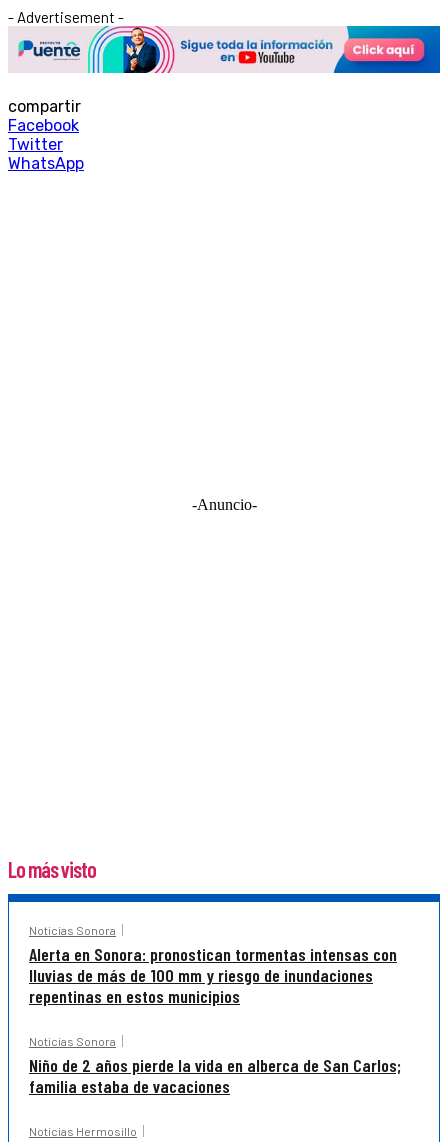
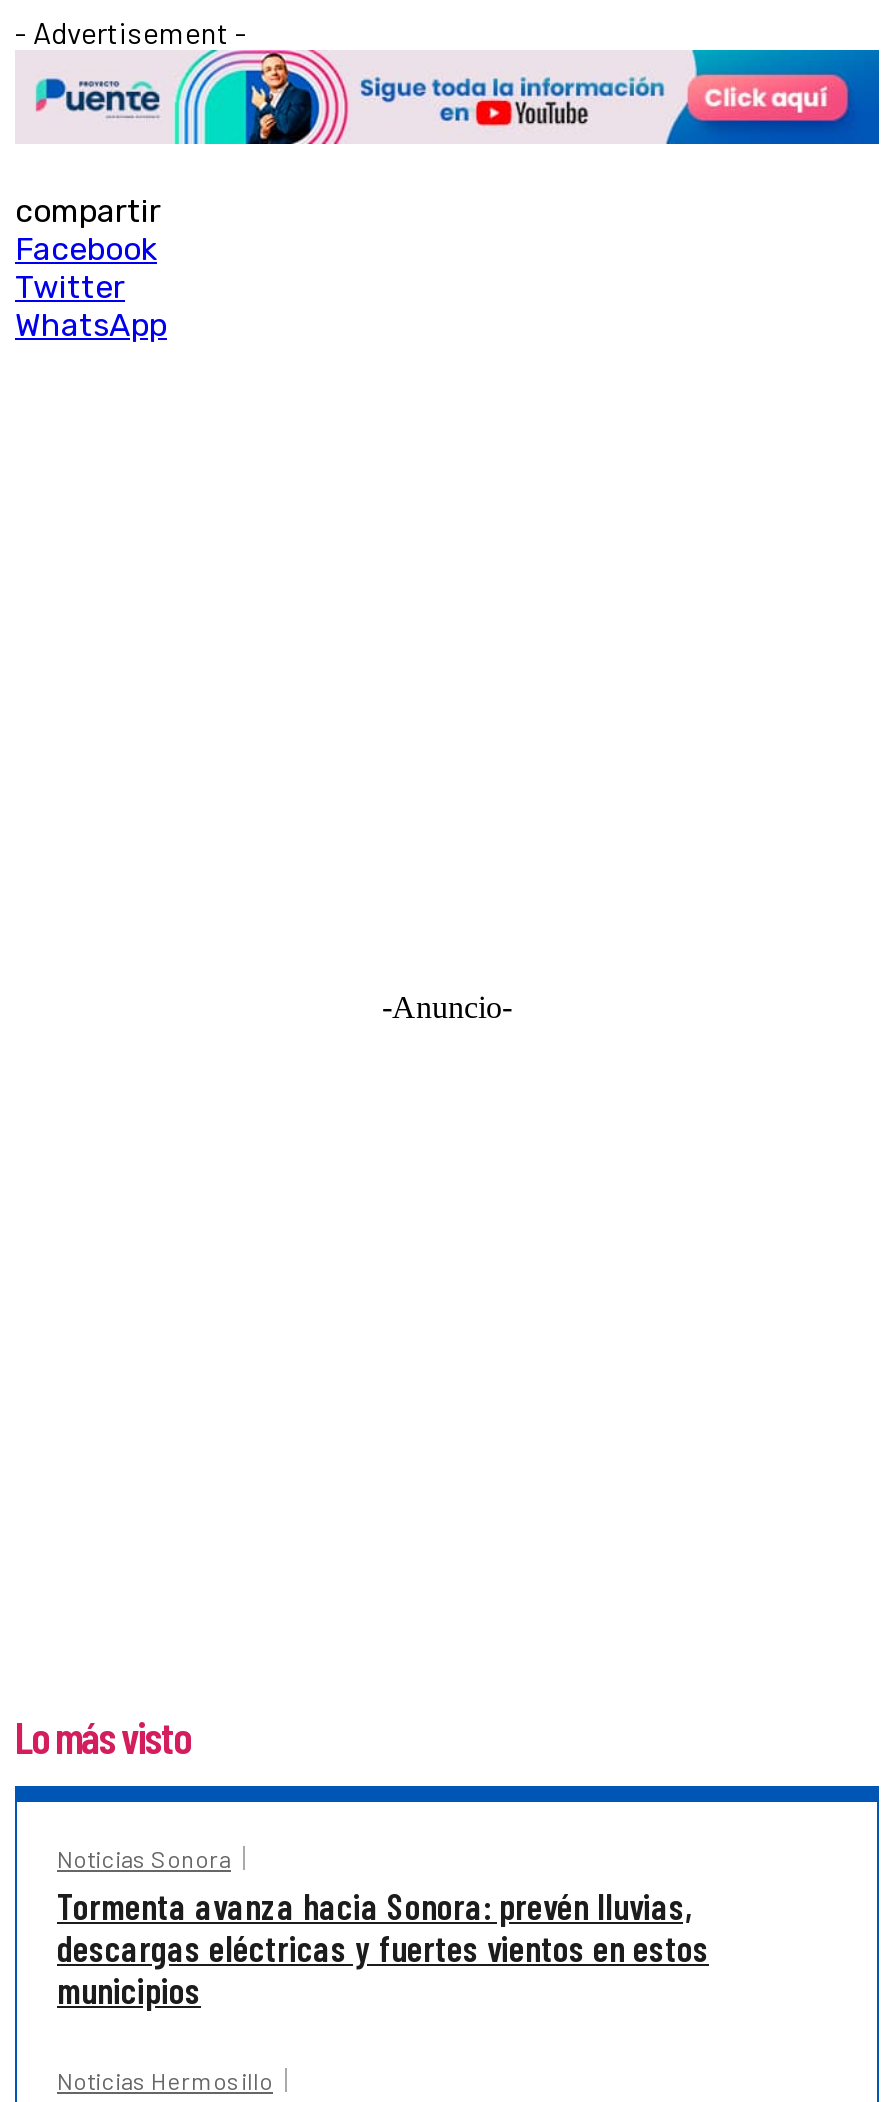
- Alerta en Sonora: pronostican tormentas intensas con
- lluvias de más de 100 mm y riesgo de inundaciones
- repentinas en estos municipios
- Noticias Sonora
- Niño de 2 años pierde la vida en alberca de San Carlos;
- familia estaba de vacaciones
+ Tormenta avanza hacia Sonora: prevén lluvias,
+ descargas eléctricas y fuertes vientos en estos
+ municipios
